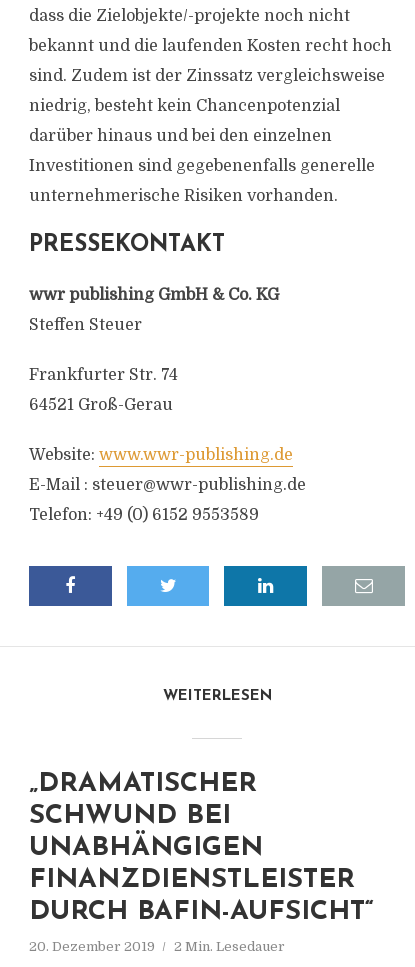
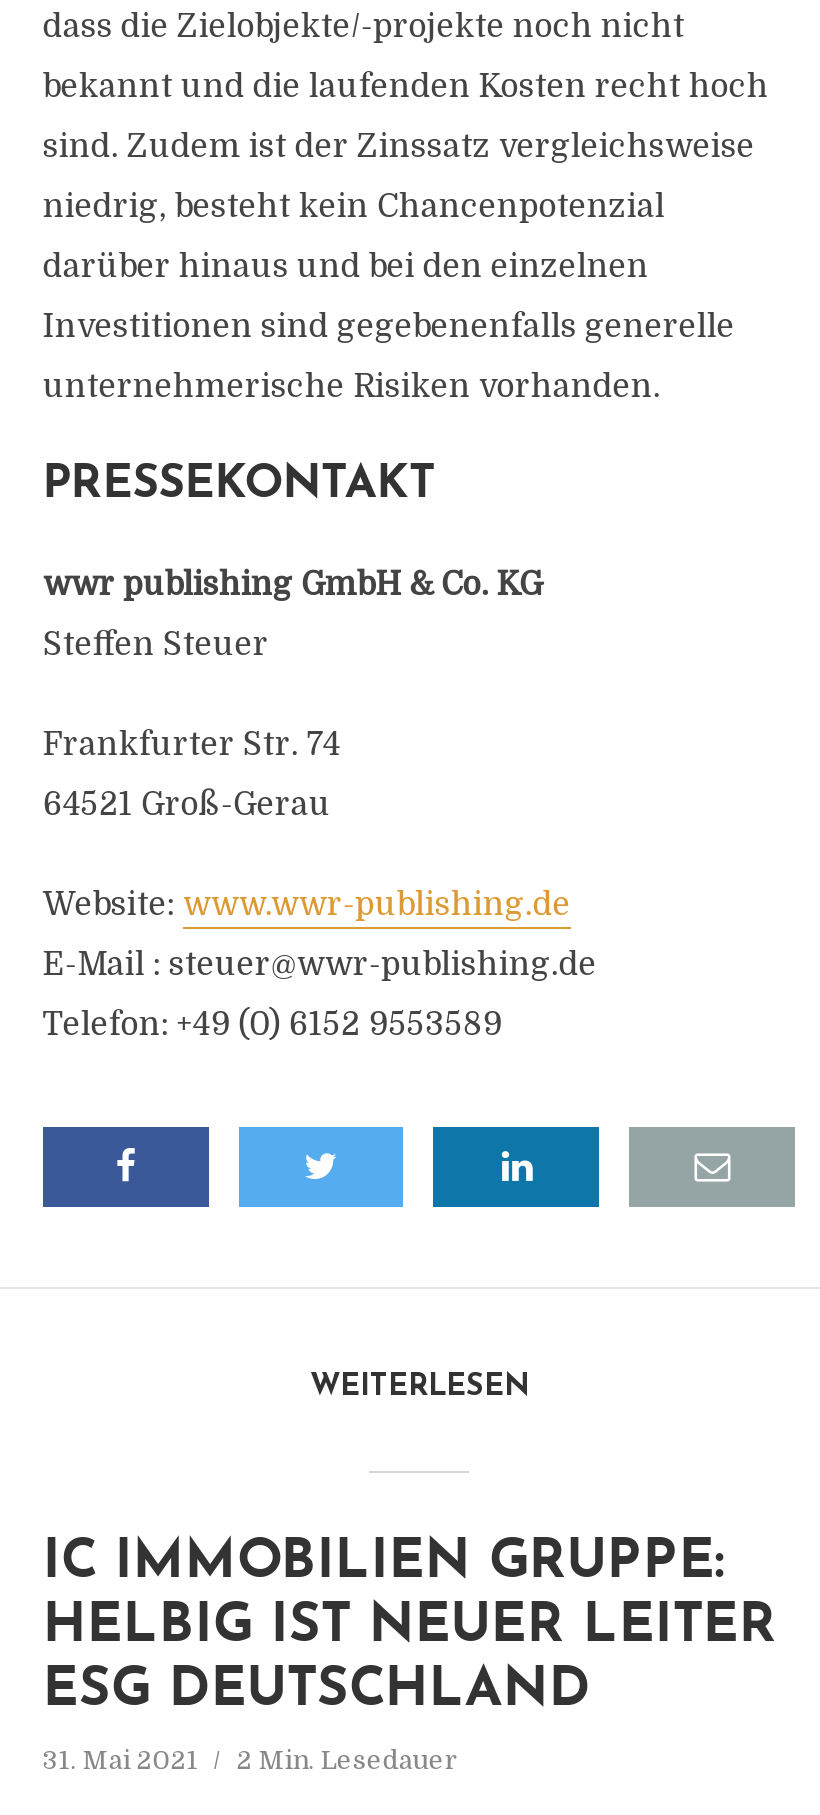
- „DRAMATISCHER
- SCHWUND BEI
- UNABHÄNGIGEN
- FINANZDIENSTLEISTER
- DURCH BAFIN-AUFSICHT“
+ IC IMMOBILIEN GRUPPE:
+ HELBIG IST NEUER LEITER
+ ESG DEUTSCHLAND

- 20. Dezember 2019 2 Min. Lesedauer
+ 31. Mai 2021 2 Min. Lesedauer
